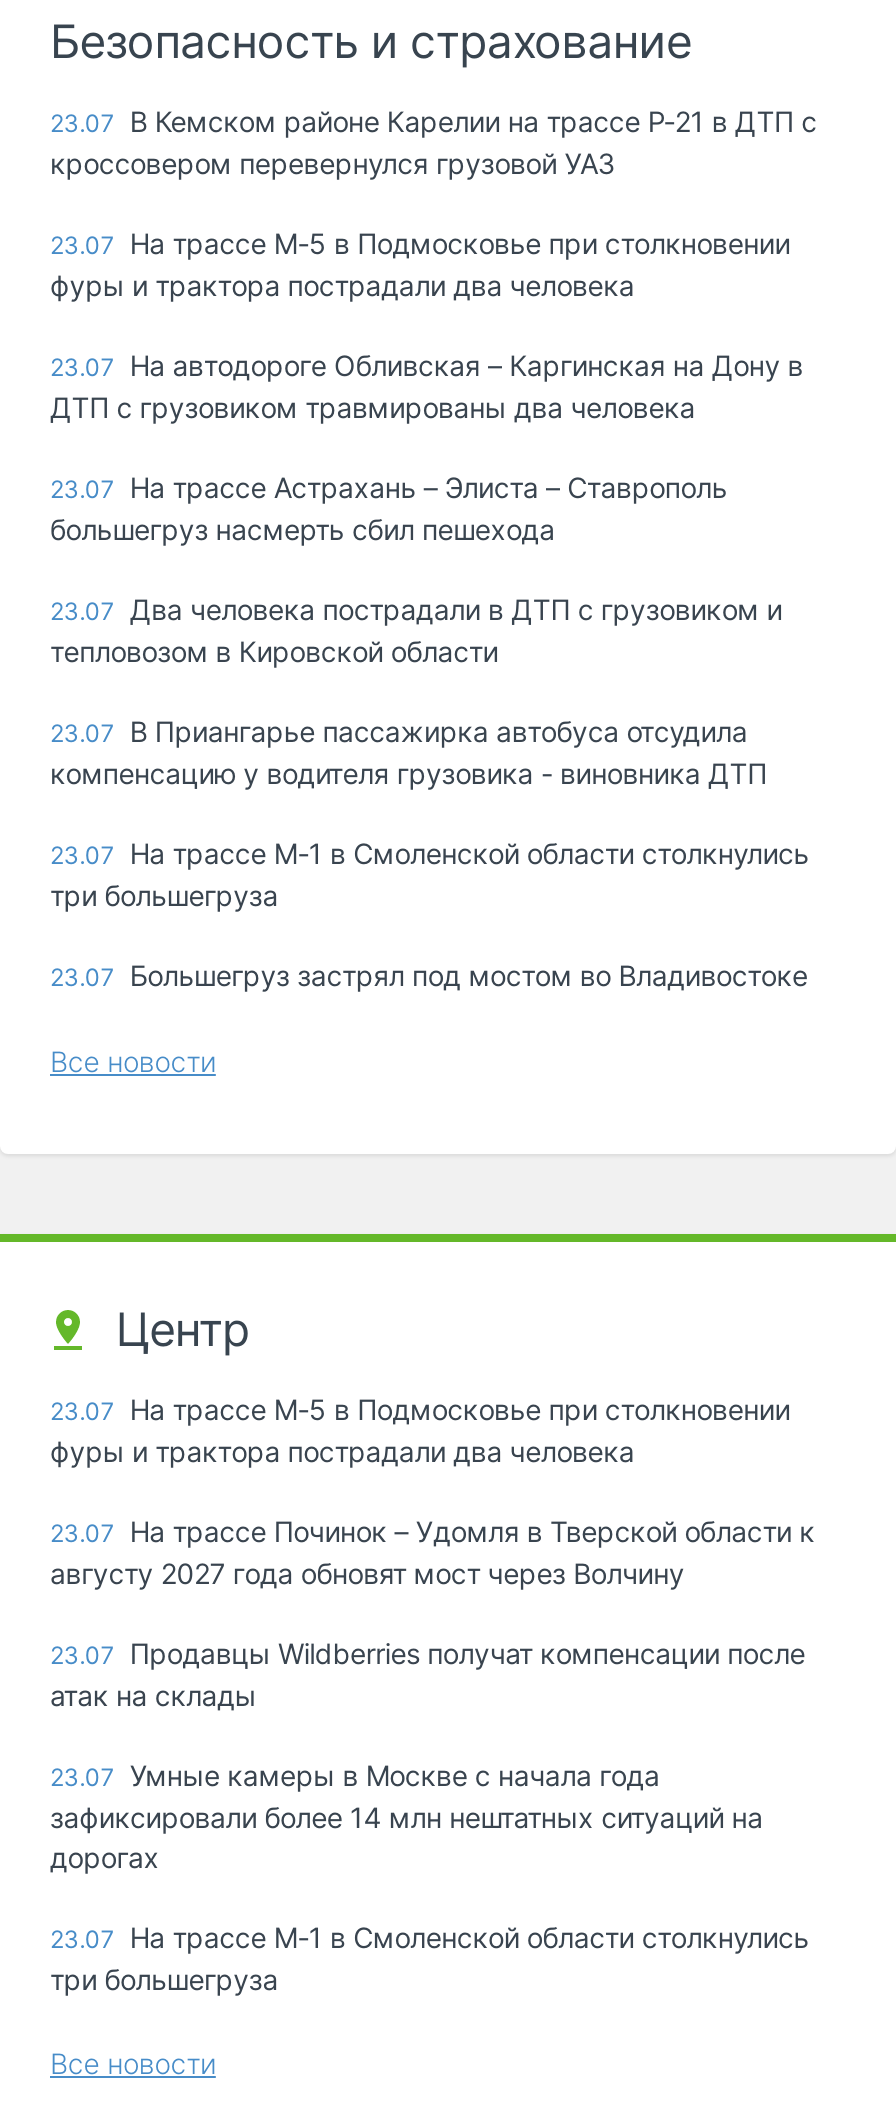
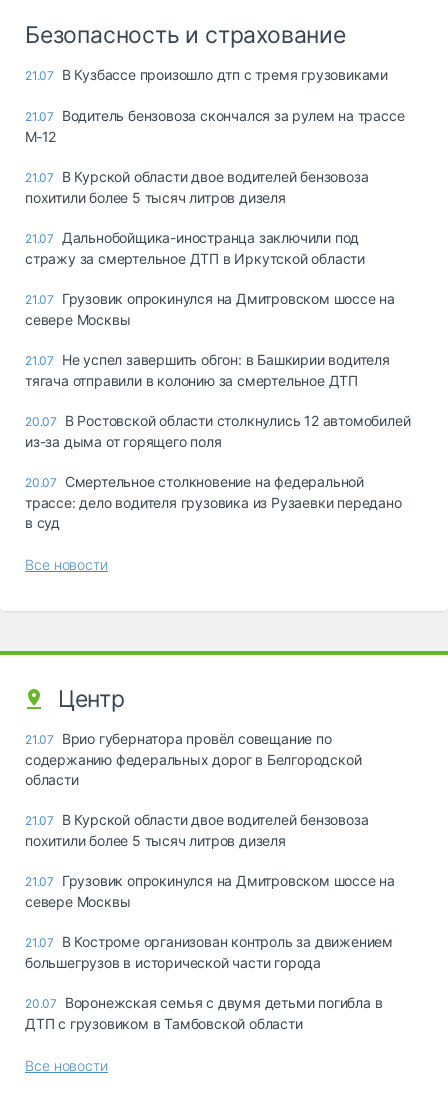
- 23.07 В Кемском районе Карелии на трассе Р-21 в ДТП с
- кроссовером перевернулся грузовой УАЗ
+ 21.07 В Кузбассе произошло дтп с тремя грузовиками

- 23.07 На трассе М-5 в Подмосковье при столкновении
- фуры и трактора пострадали два человека
+ 21.07 Водитель бензовоза скончался за рулем на трассе
+ М‑12

- 23.07 На автодороге Обливская – Каргинская на Дону в
- ДТП с грузовиком травмированы два человека
+ 21.07 В Курской области двое водителей бензовоза
+ похитили более 5 тысяч литров дизеля

- 23.07 На трассе Астрахань – Элиста – Ставрополь
- большегруз насмерть сбил пешехода
+ 21.07 Дальнобойщика-иностранца заключили под
+ стражу за смертельное ДТП в Иркутской области

- 23.07 Два человека пострадали в ДТП с грузовиком и
- тепловозом в Кировской области
+ 21.07 Грузовик опрокинулся на Дмитровском шоссе на
+ севере Москвы

- 23.07 В Приангарье пассажирка автобуса отсудила
- компенсацию у водителя грузовика - виновника ДТП
+ 21.07 Не успел завершить обгон: в Башкирии водителя
+ тягача отправили в колонию за смертельное ДТП

- 23.07 На трассе М-1 в Смоленской области столкнулись
- три большегруза
+ 20.07 В Ростовской области столкнулись 12 автомобилей
+ из-за дыма от горящего поля

- 23.07 Большегруз застрял под мостом во Владивостоке
+ 20.07 Смертельное столкновение на федеральной
+ трассе: дело водителя грузовика из Рузаевки передано
+ в суд

- 23.07 На трассе М-5 в Подмосковье при столкновении
- фуры и трактора пострадали два человека
+ 21.07 Врио губернатора провёл совещание по
+ содержанию федеральных дорог в Белгородской
+ области

- 23.07 На трассе Починок – Удомля в Тверской области к
- августу 2027 года обновят мост через Волчину
+ 21.07 В Курской области двое водителей бензовоза
+ похитили более 5 тысяч литров дизеля

- 23.07 Продавцы Wildberries получат компенсации после
- атак на склады
+ 21.07 Грузовик опрокинулся на Дмитровском шоссе на
+ севере Москвы

- 23.07 Умные камеры в Москве с начала года
- зафиксировали более 14 млн нештатных ситуаций на
- дорогах
+ 21.07 В Костроме организован контроль за движением
+ большегрузов в исторической части города

- 23.07 На трассе М-1 в Смоленской области столкнулись
- три большегруза
+ 20.07 Воронежская семья с двумя детьми погибла в
+ ДТП с грузовиком в Тамбовской области
